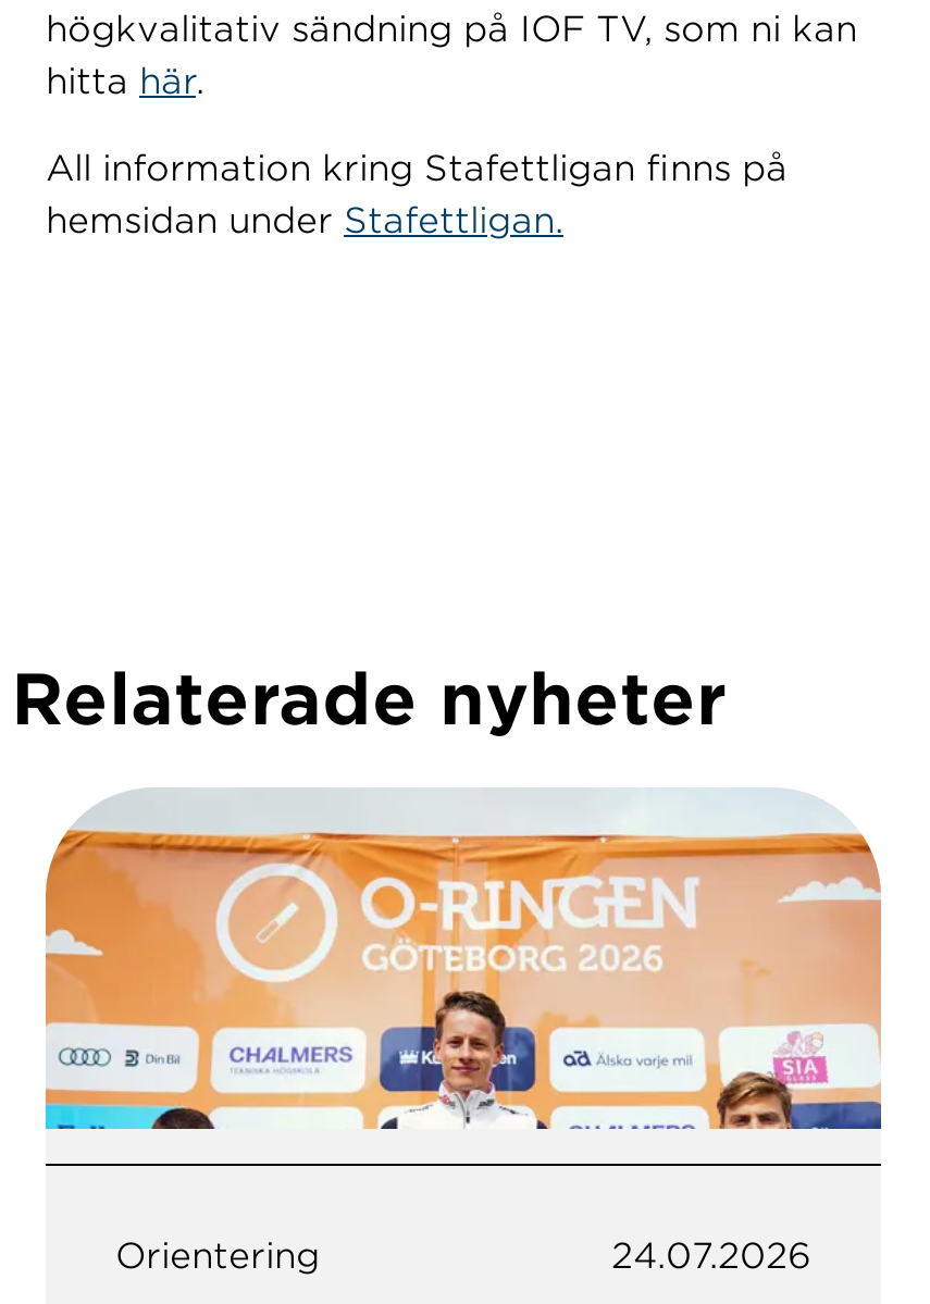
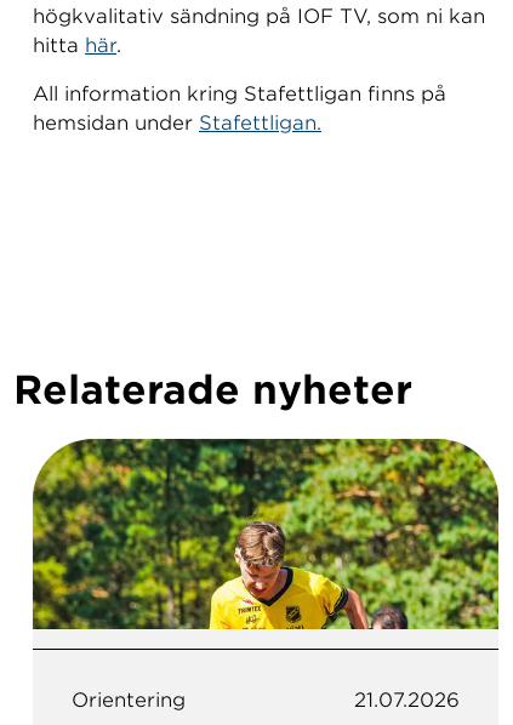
- [image]
+ [image]

- 24.07.2026
+ 21.07.2026
